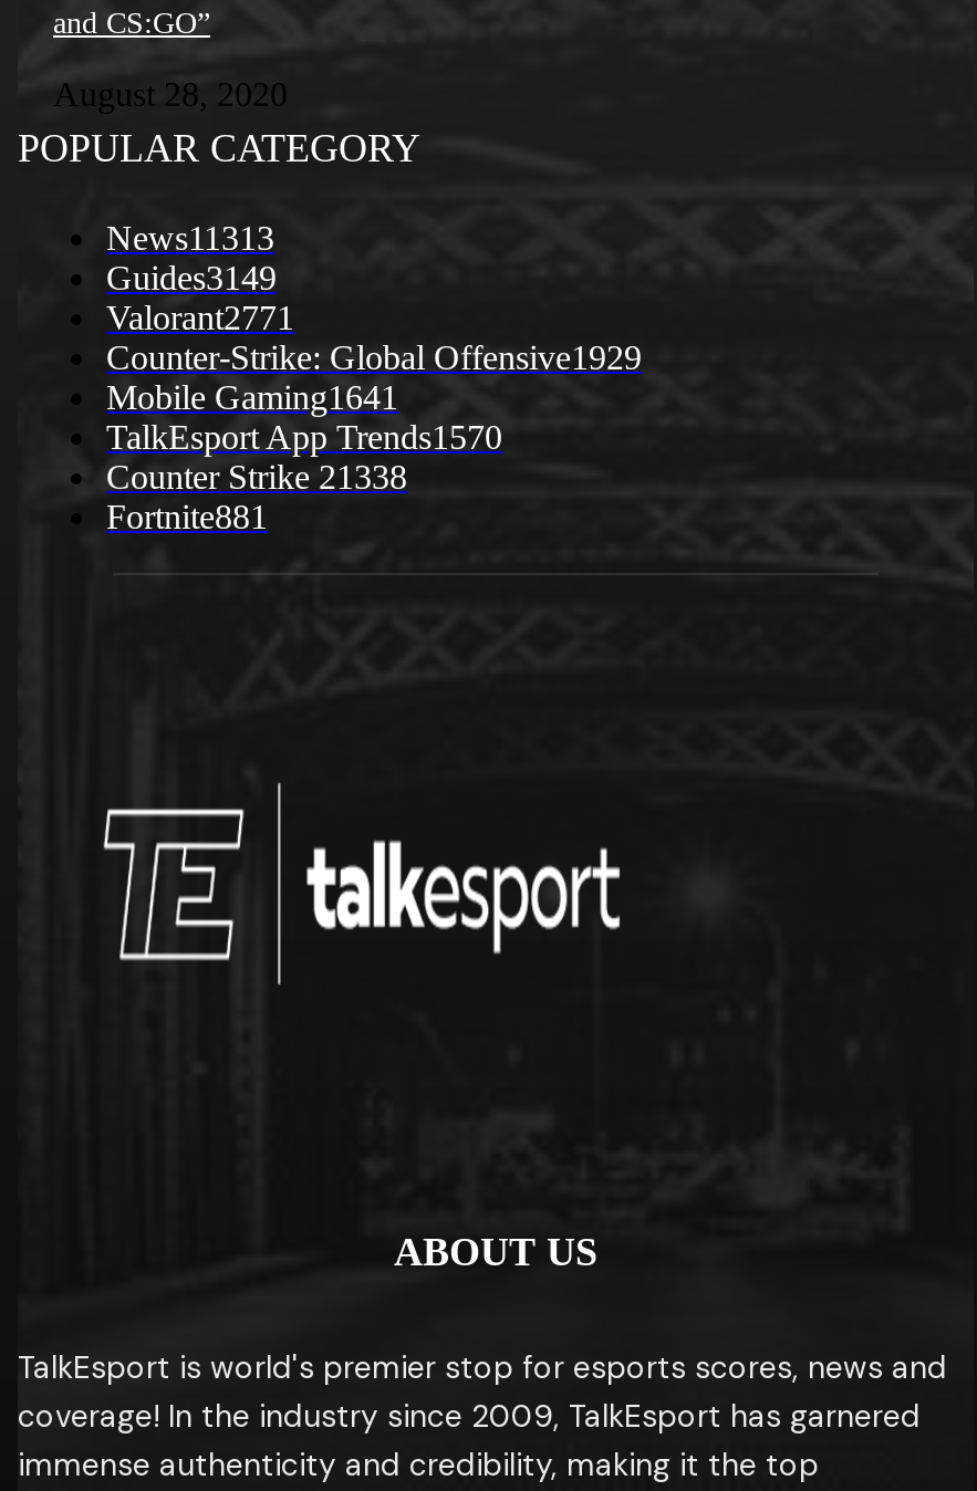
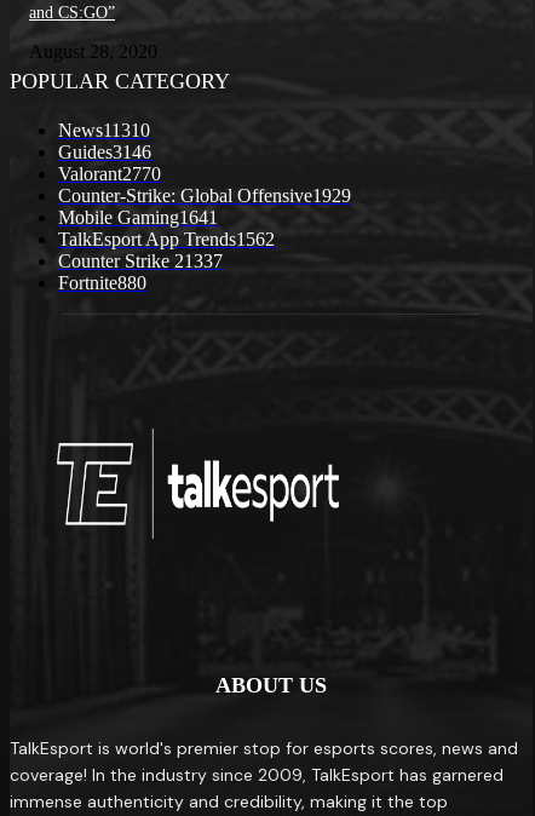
- News11313
+ News11310

- Guides3149
+ Guides3146

- Valorant2771
+ Valorant2770

- TalkEsport App Trends1570
+ TalkEsport App Trends1562

- Counter Strike 21338
+ Counter Strike 21337

- Fortnite881
+ Fortnite880
